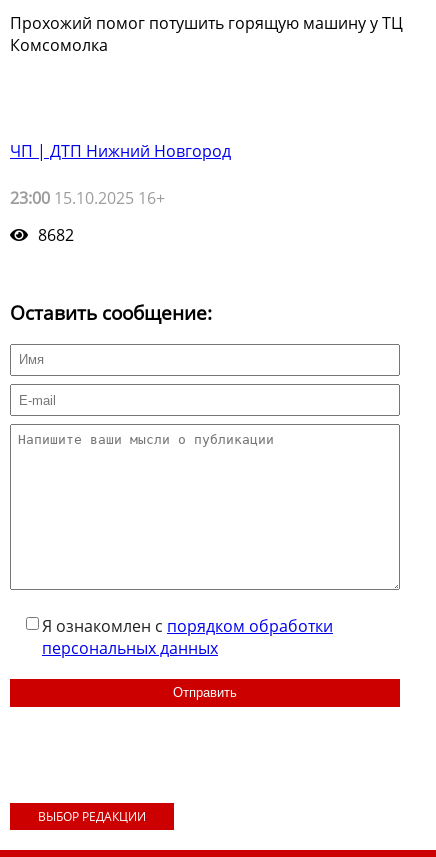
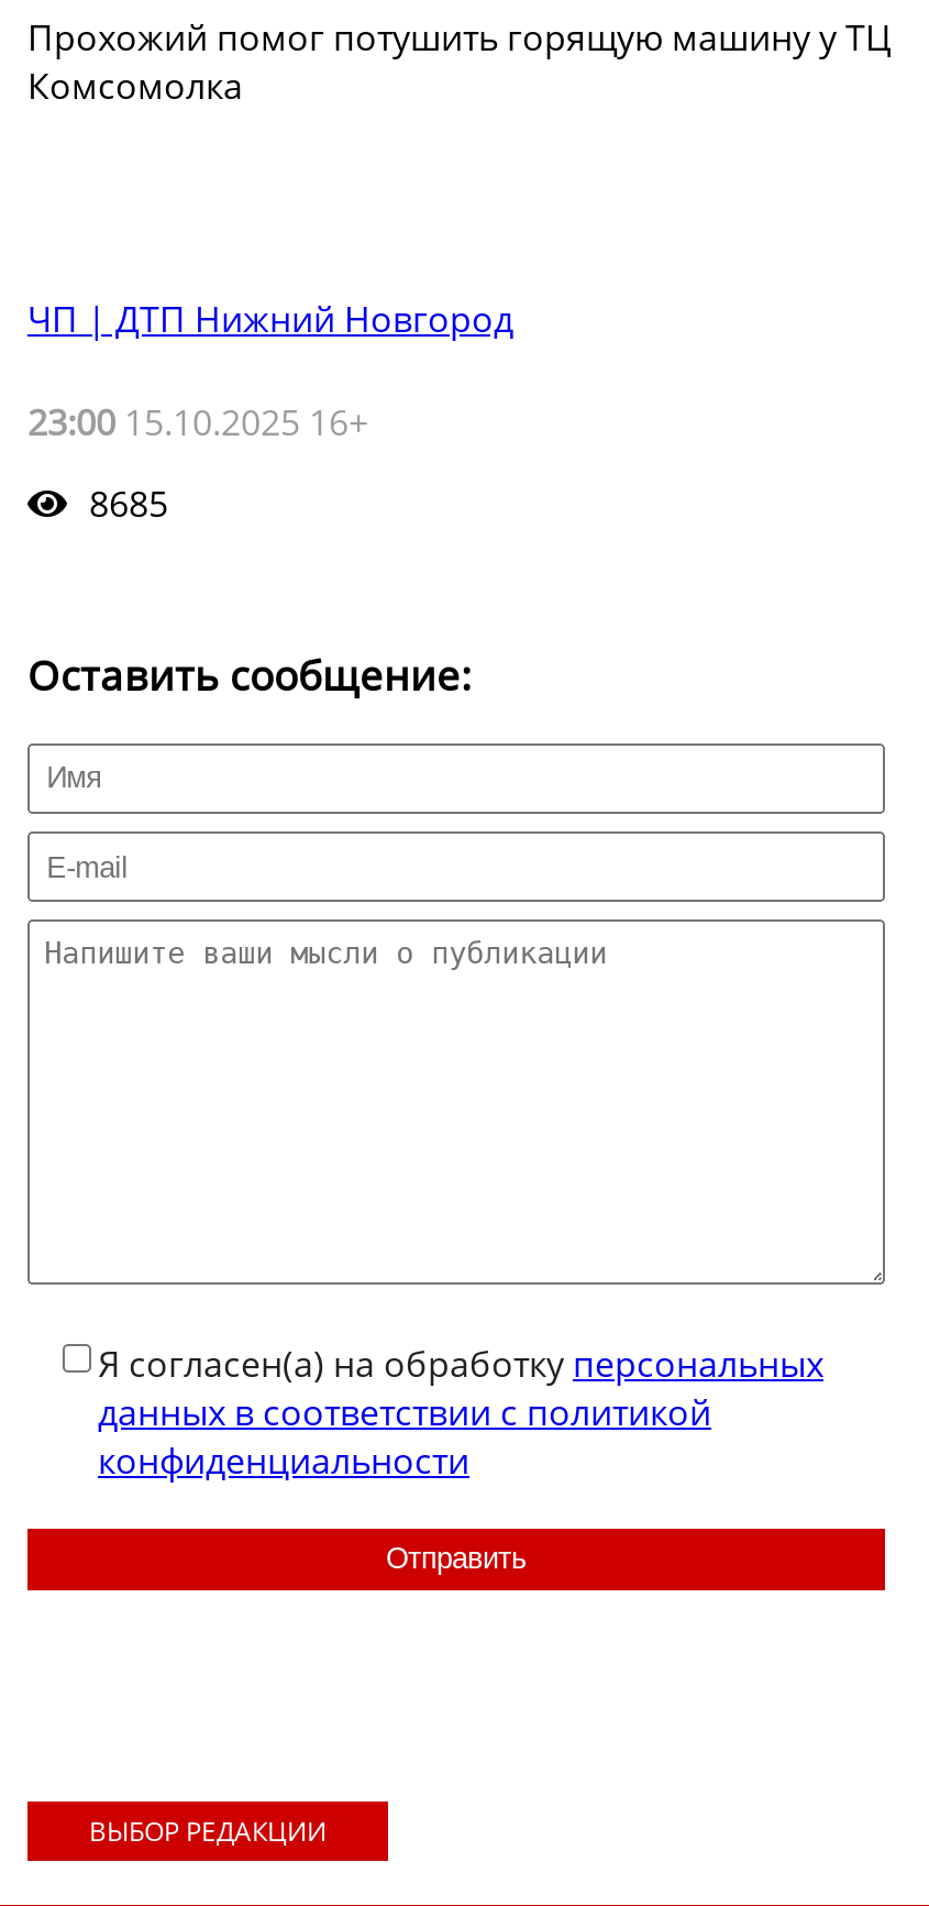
- 8682
+ 8685

- Я ознакомлен с порядком обработки
- персональных данных
+ Я согласен(а) на обработку персональных
+ данных в соответствии с политикой
+ конфиденциальности
